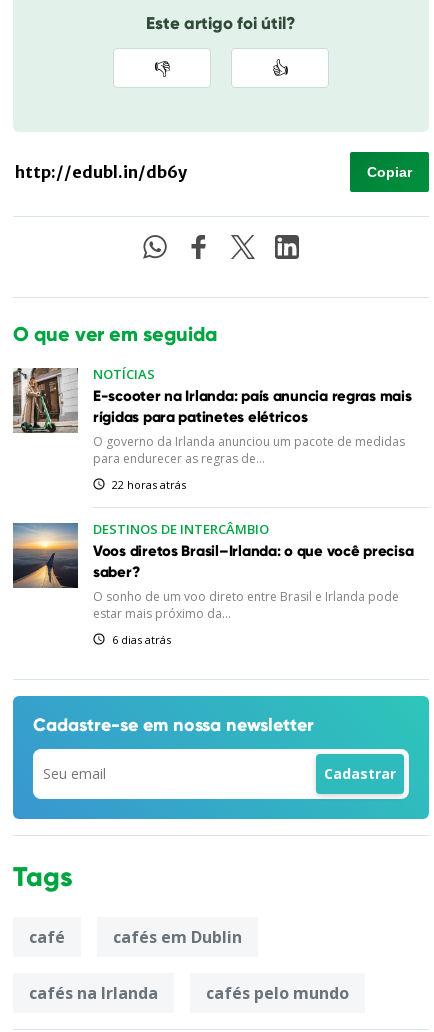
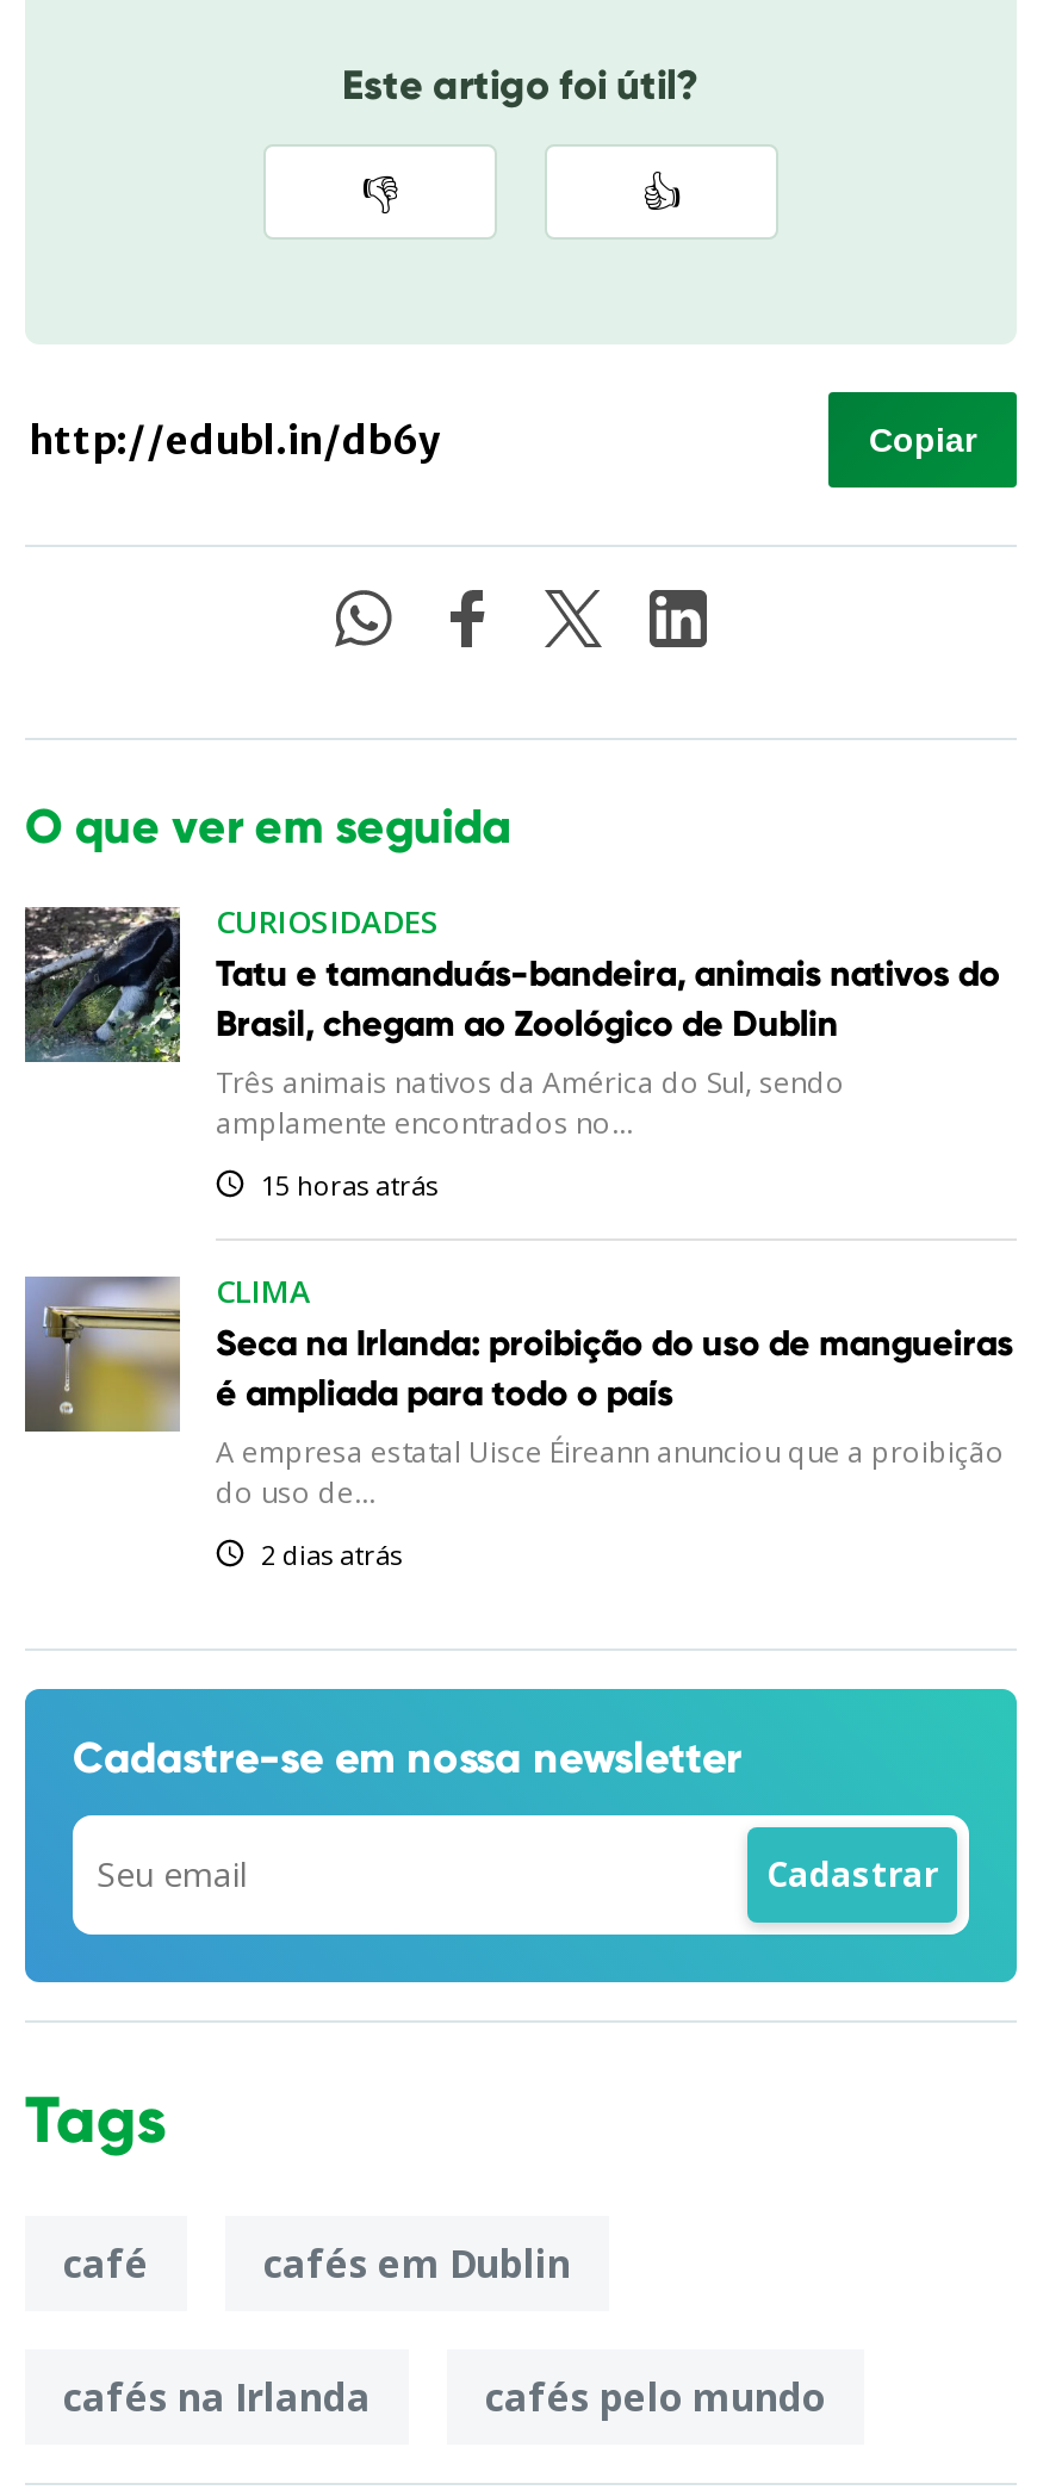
- [image]
- NOTÍCIAS
- E-scooter na Irlanda: país anuncia regras mais
- rígidas para patinetes elétricos
- O governo da Irlanda anunciou um pacote de medidas
- para endurecer as regras de...
+ [image]
+ CURIOSIDADES
+ Tatu e tamanduás-bandeira, animais nativos do
+ Brasil, chegam ao Zoológico de Dublin
+ Três animais nativos da América do Sul, sendo
+ amplamente encontrados no...

- 22 horas atrás
+ 15 horas atrás

- [image]
- DESTINOS DE INTERCÂMBIO
- Voos diretos Brasil–Irlanda: o que você precisa
- saber?
- O sonho de um voo direto entre Brasil e Irlanda pode
- estar mais próximo da...
+ [image]
+ CLIMA
+ Seca na Irlanda: proibição do uso de mangueiras
+ é ampliada para todo o país
+ A empresa estatal Uisce Éireann anunciou que a proibição
+ do uso de...

- 6 dias atrás
+ 2 dias atrás
